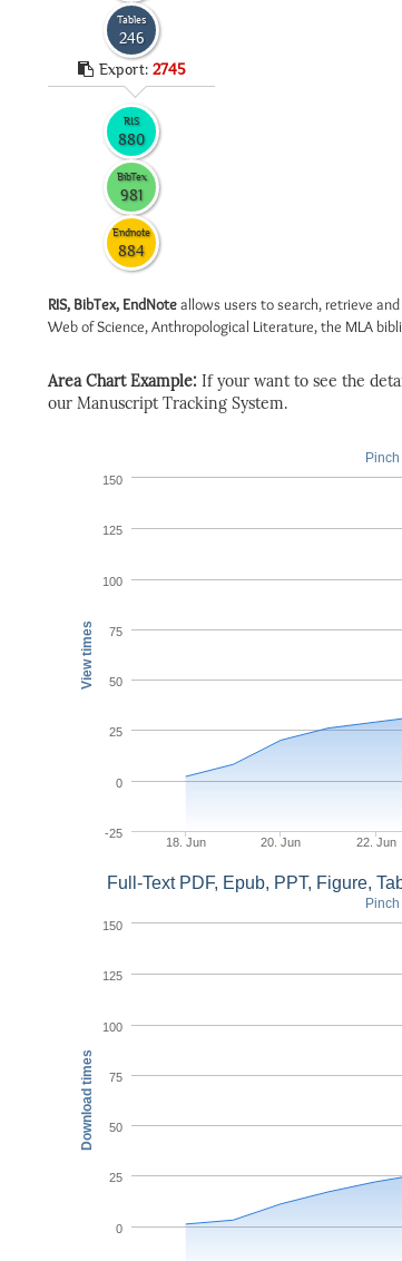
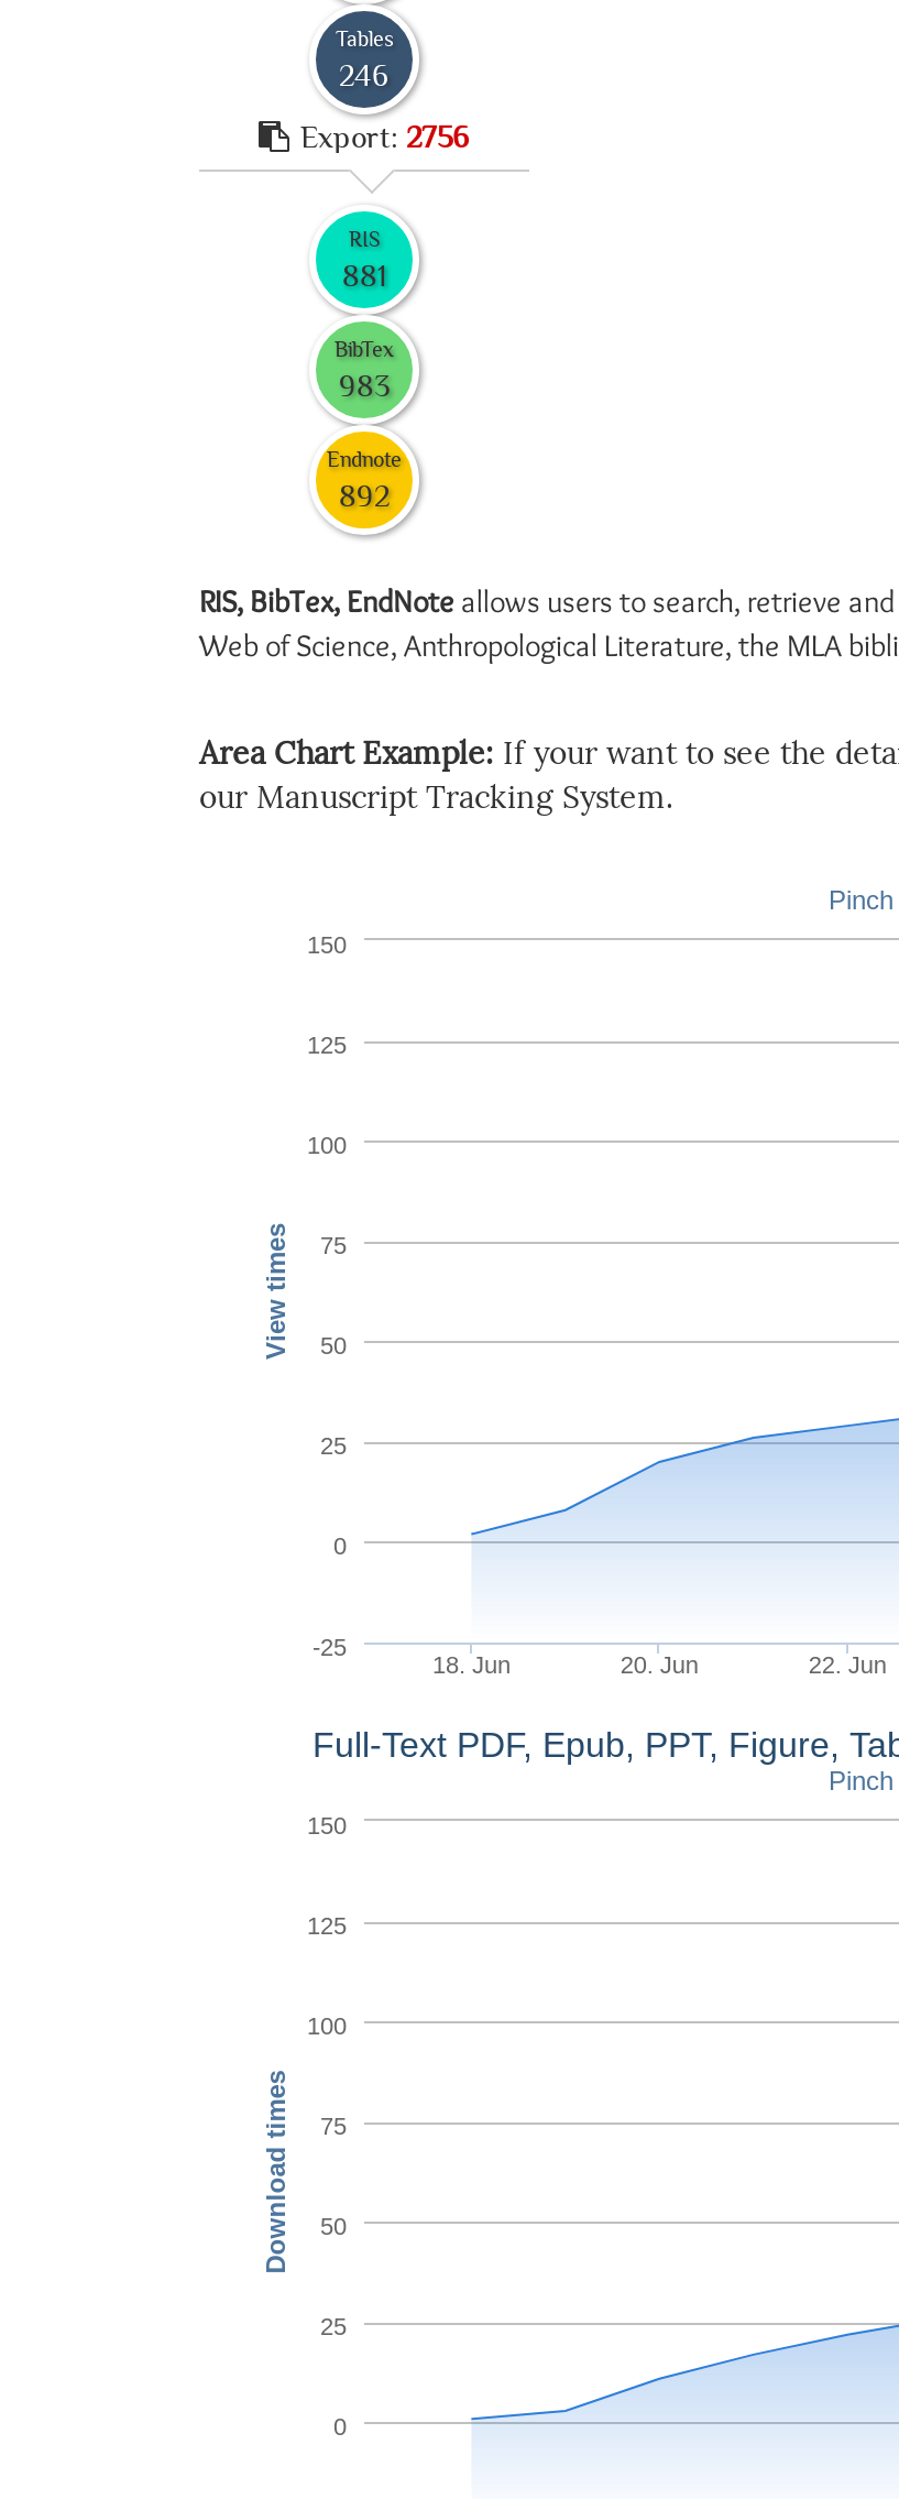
- Export: 2745
+ Export: 2756

- 880
+ 881

- 981
+ 983

- 884
+ 892
